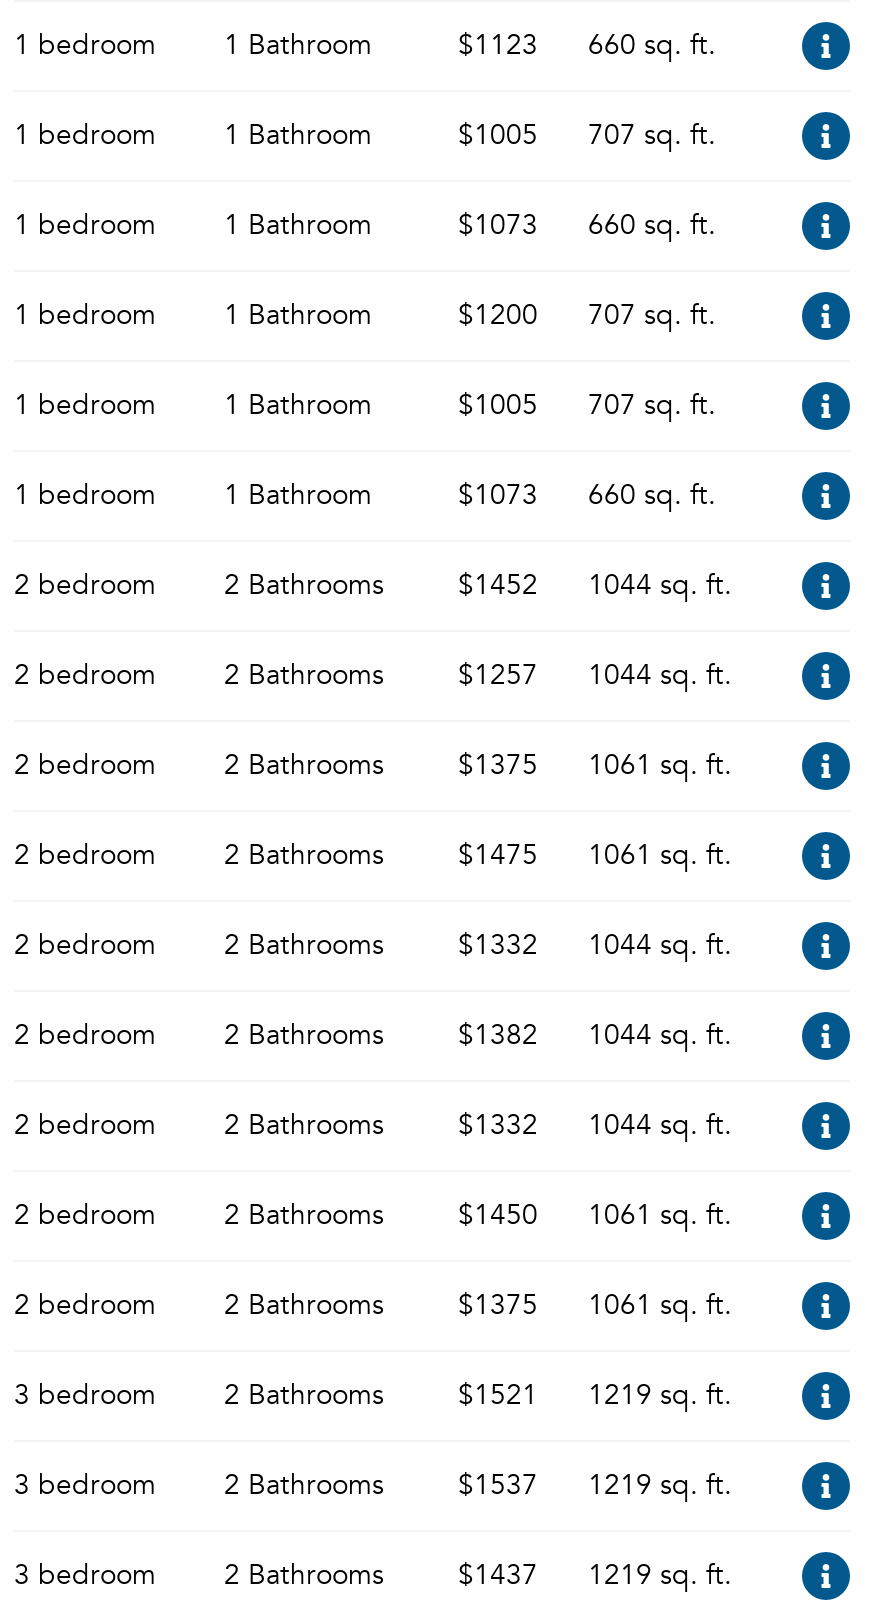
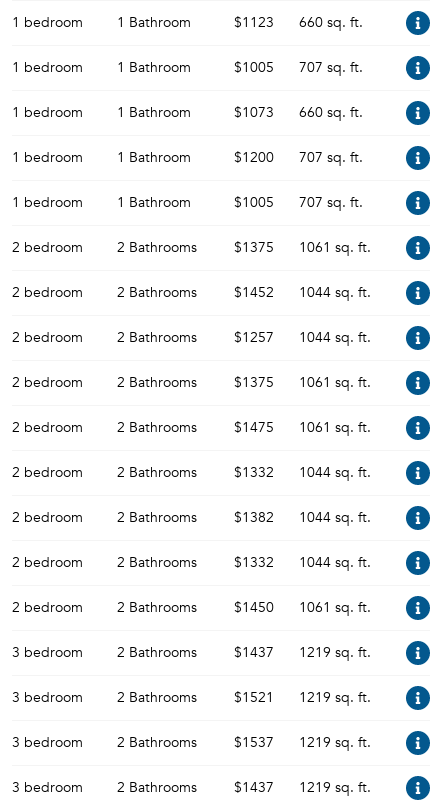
- 1 bedroom
- 1 Bathroom
- $1073
- 660 sq. ft.
+ 2 bedroom
+ 2 Bathrooms
+ $1375
+ 1061 sq. ft.

- 2 bedroom 2 Bathrooms
+ 3 bedroom 2 Bathrooms

- $1375
+ $1437

- 1061 sq. ft.
+ 1219 sq. ft.
